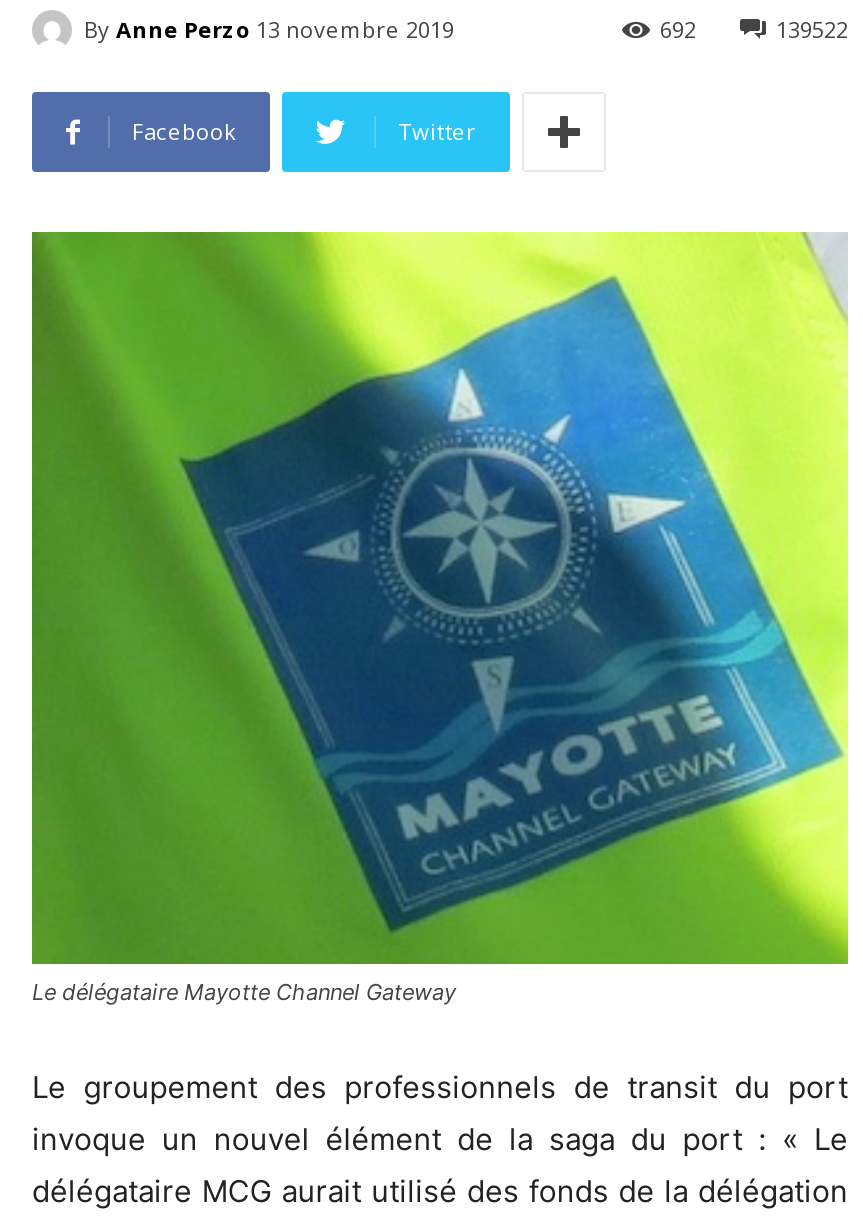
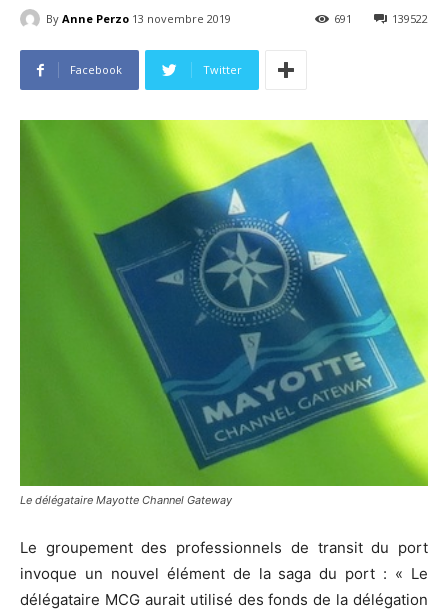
- 692
+ 691
